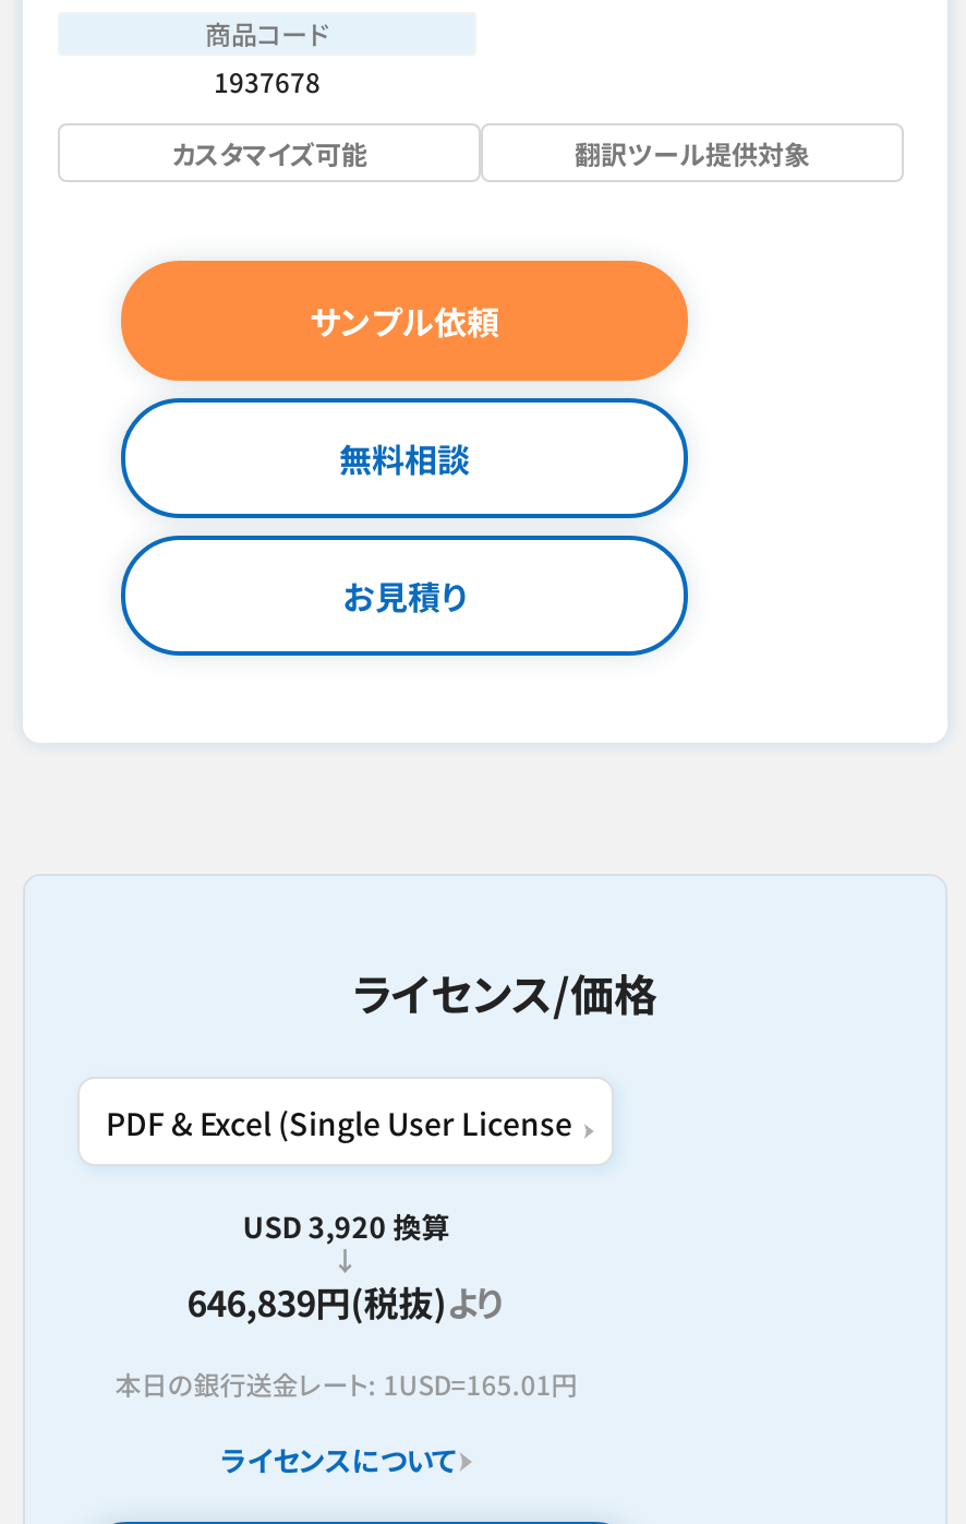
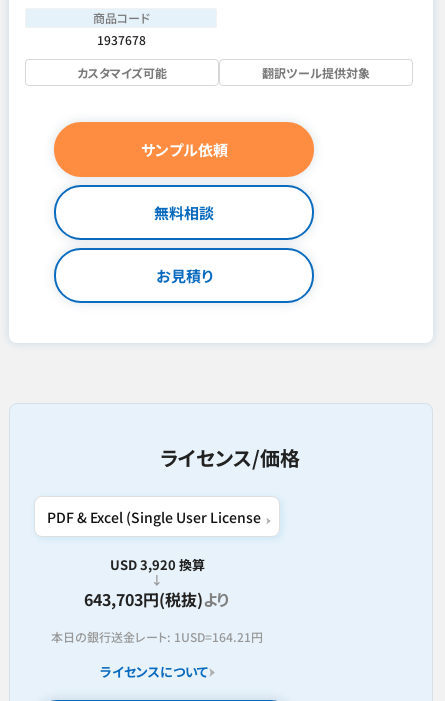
- 646,839円(税抜)より
+ 643,703円(税抜)より

- 本日の銀行送金レート: 1USD=165.01円
+ 本日の銀行送金レート: 1USD=164.21円
